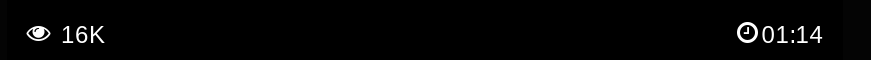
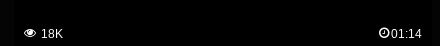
- 16K
+ 18K
